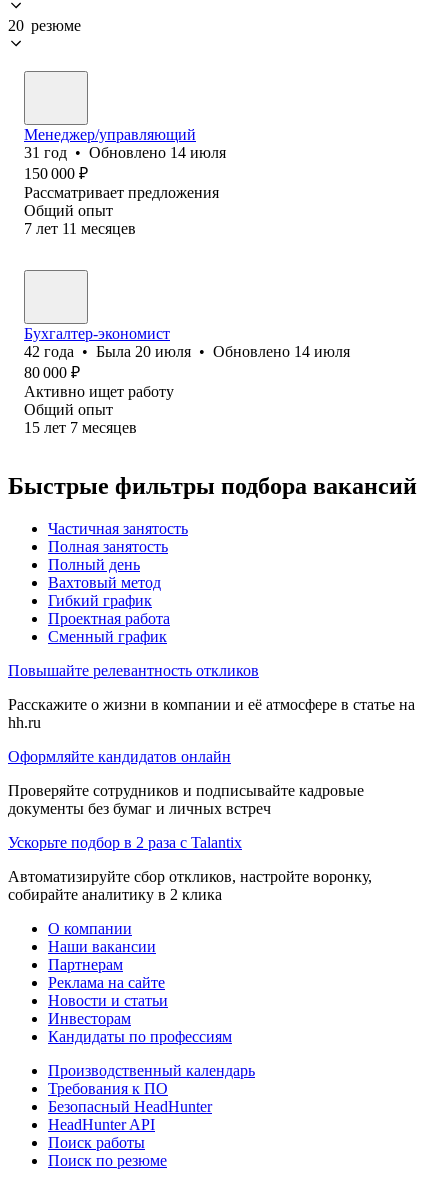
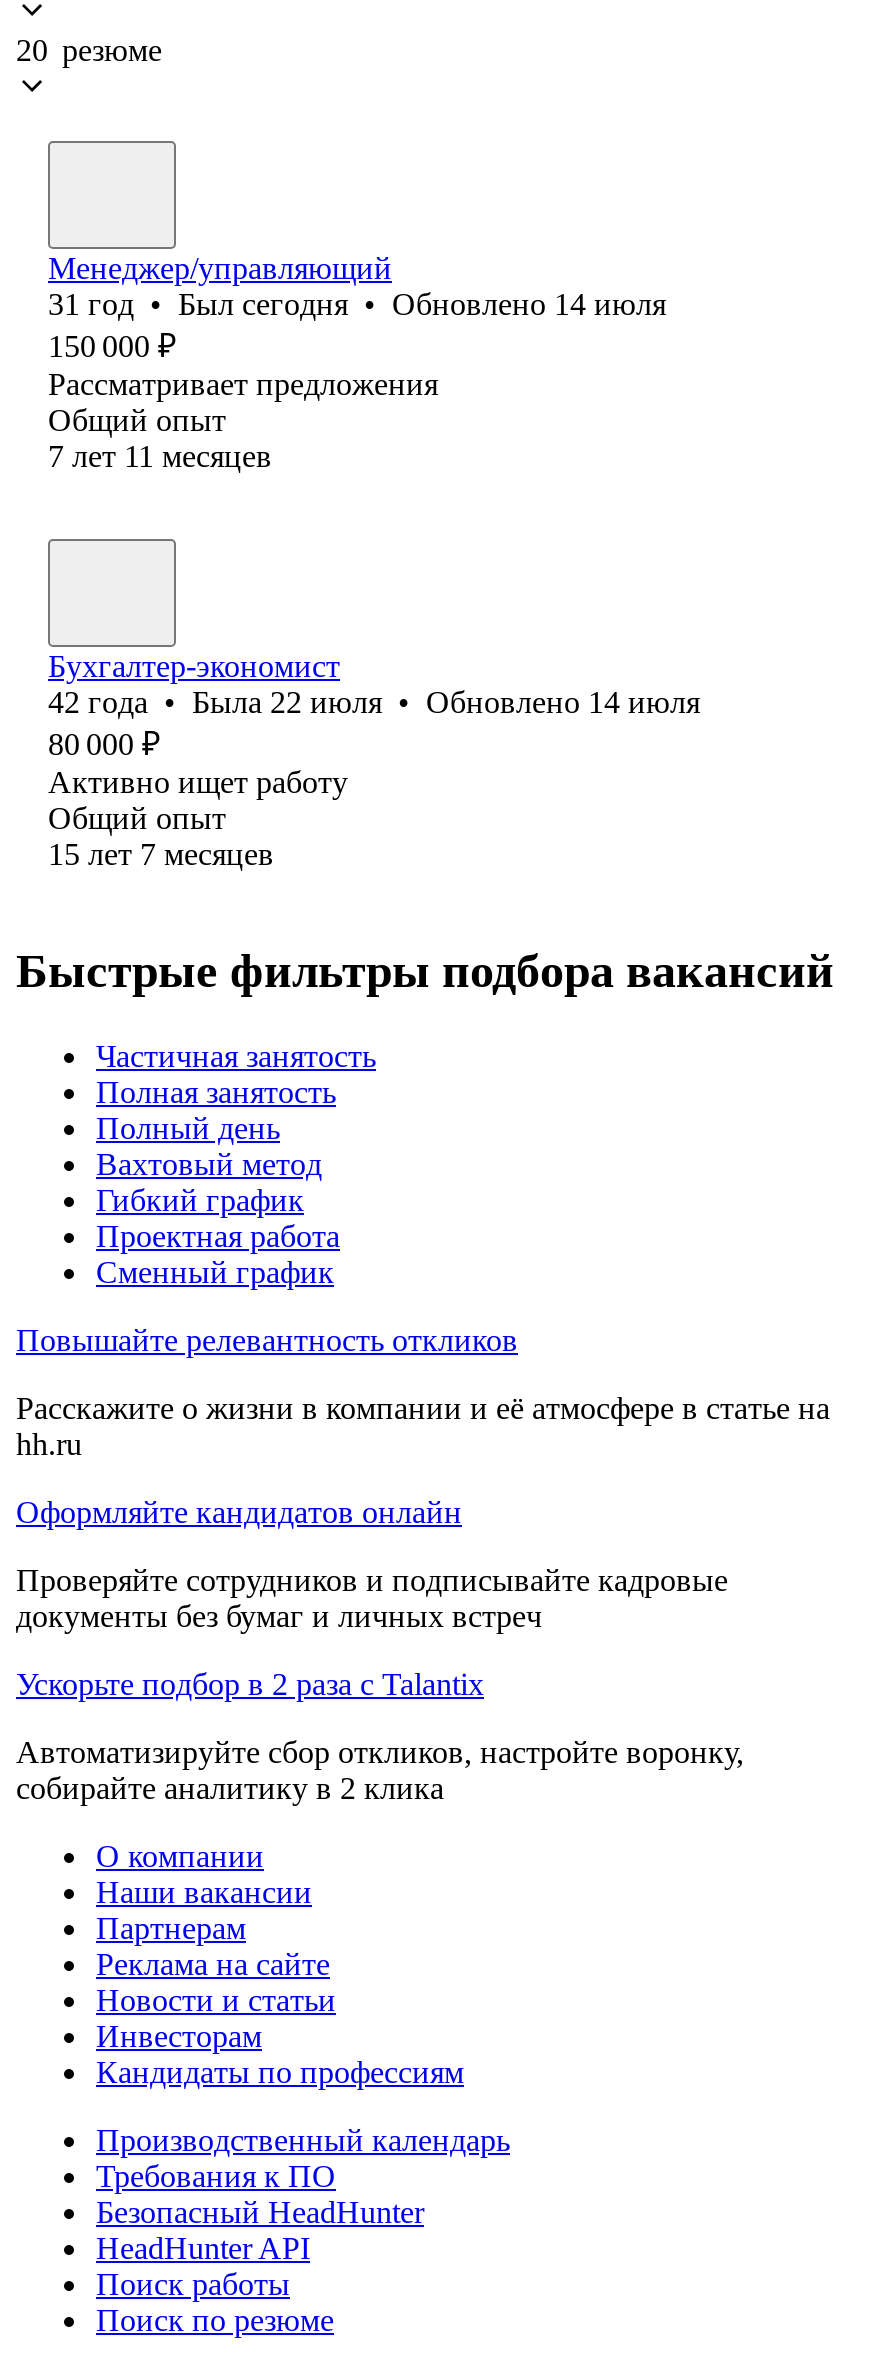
- 31 год • Обновлено 14 июля
+ 31 год • Был сегодня • Обновлено 14 июля

- 42 года • Была 20 июля • Обновлено 14 июля
+ 42 года • Была 22 июля • Обновлено 14 июля
